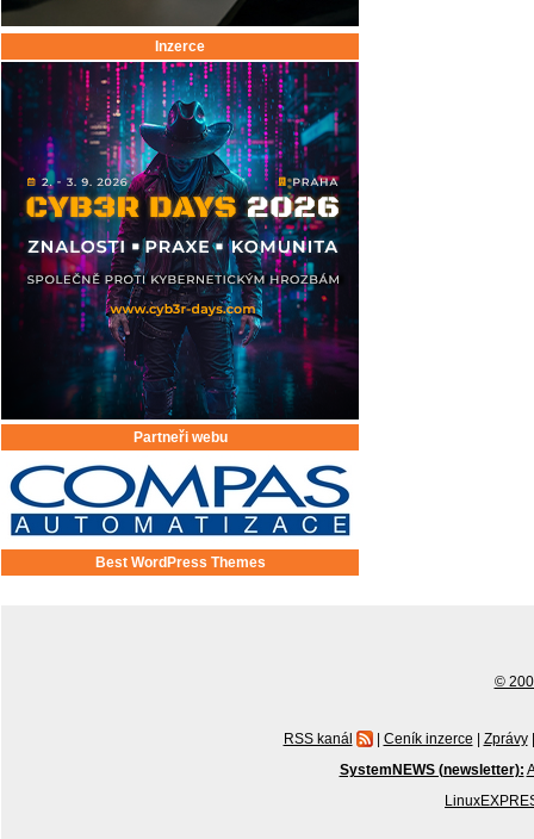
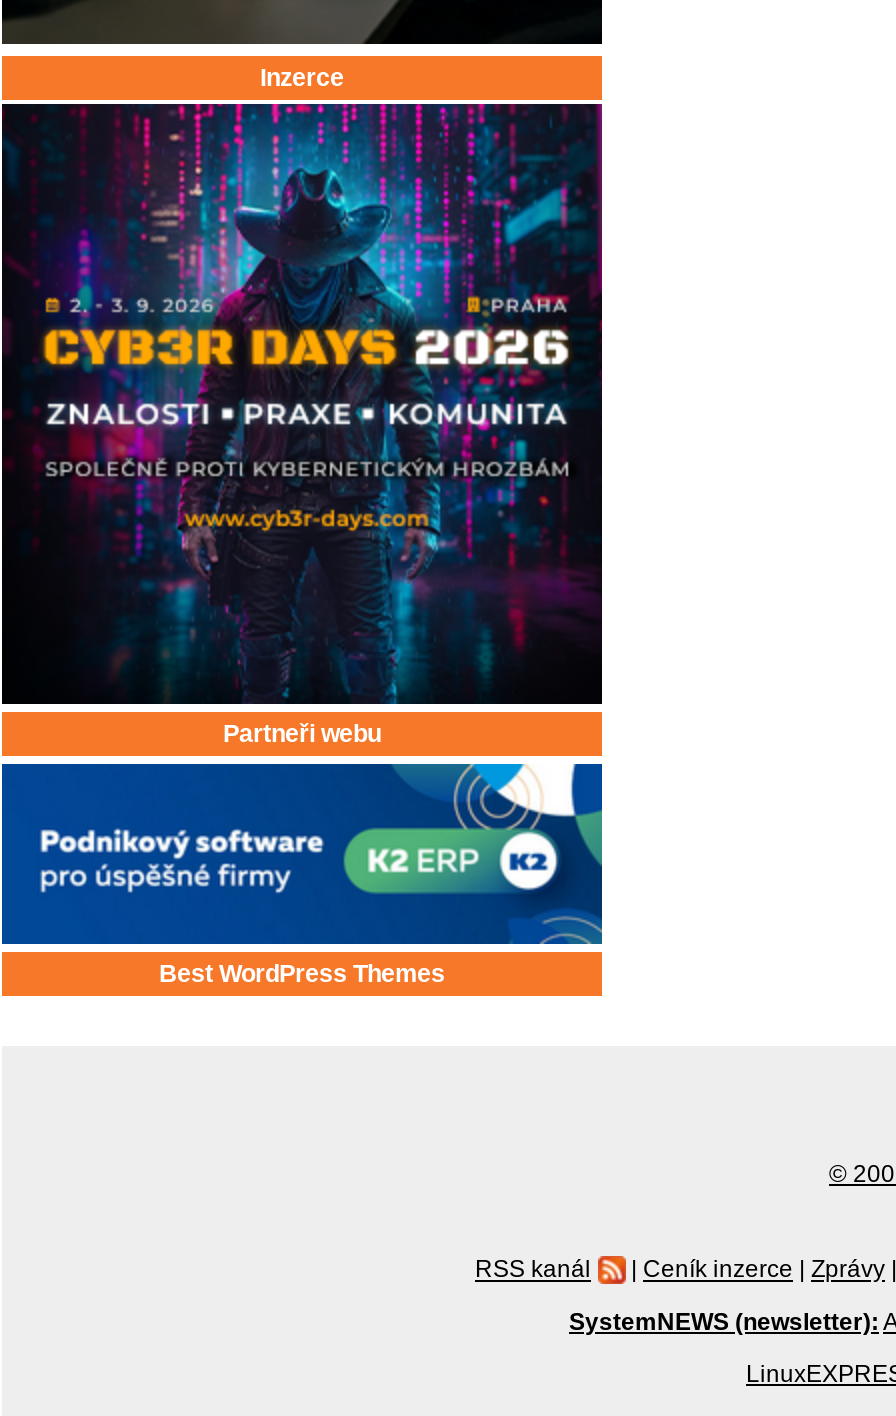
- [image]
+ [image]
